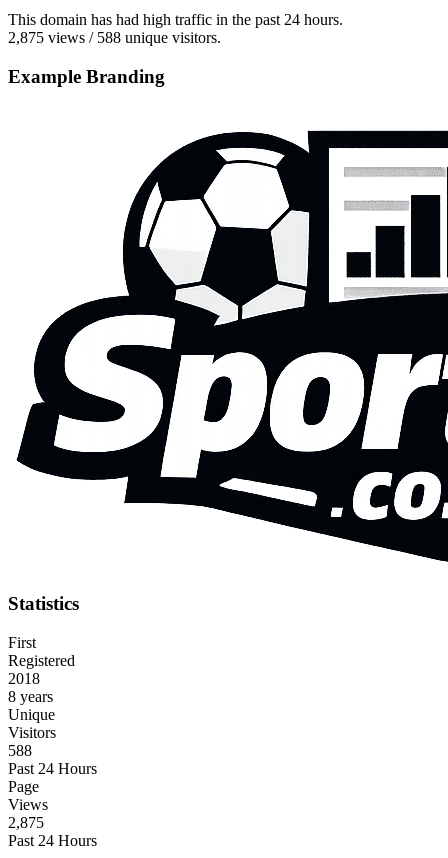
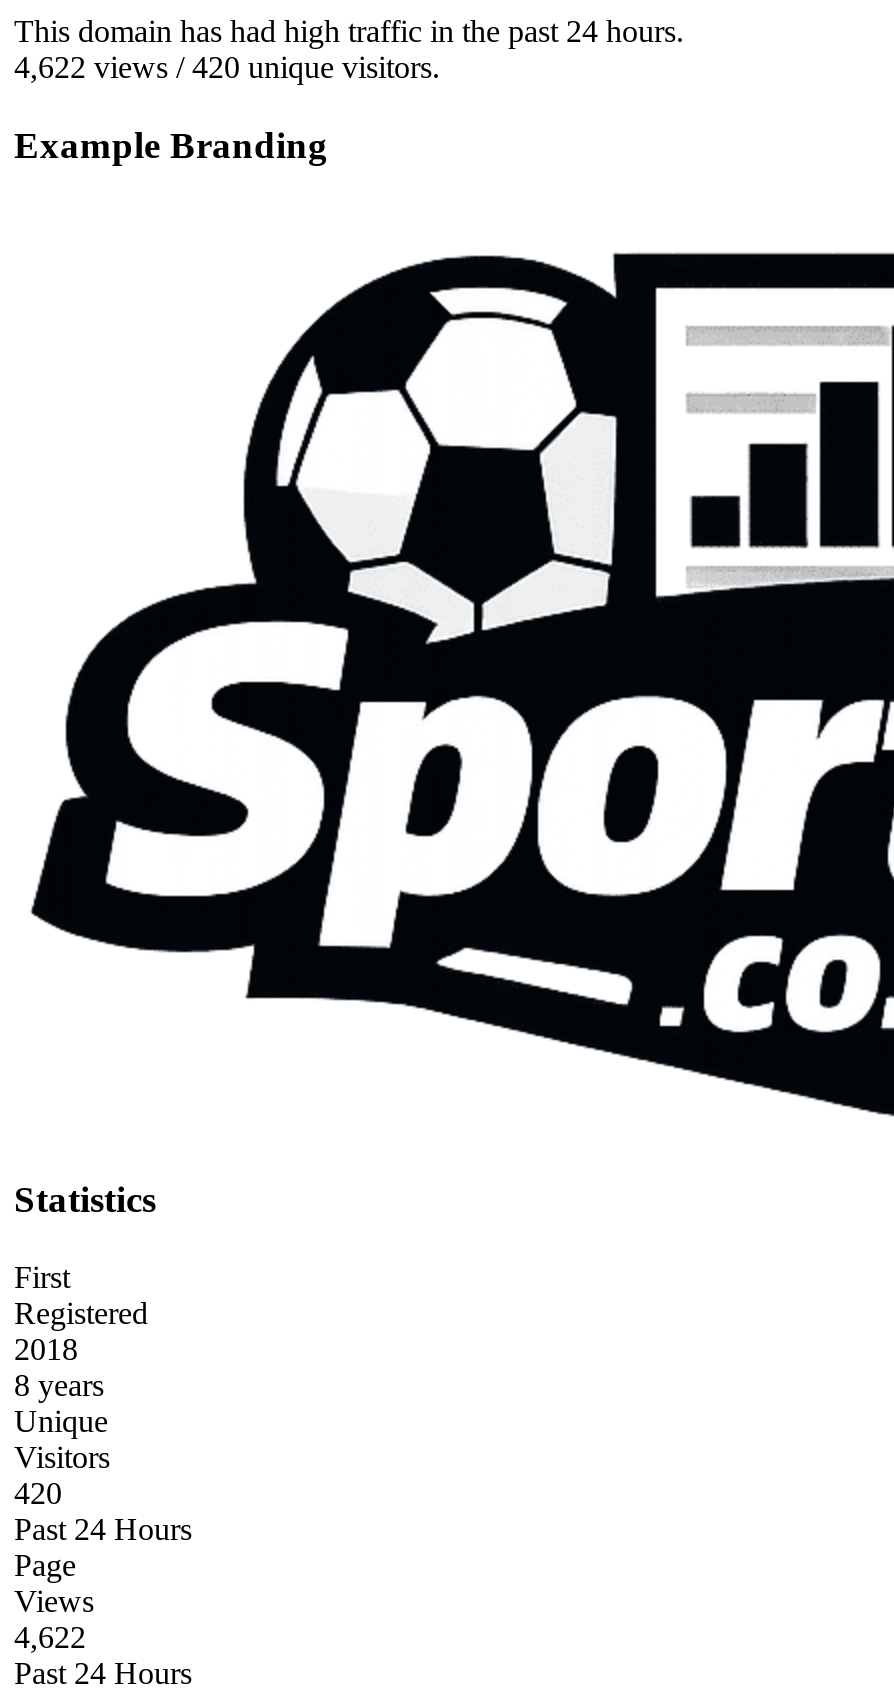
- 2,875 views / 588 unique visitors.
+ 4,622 views / 420 unique visitors.

- 588
+ 420

- 2,875
+ 4,622
